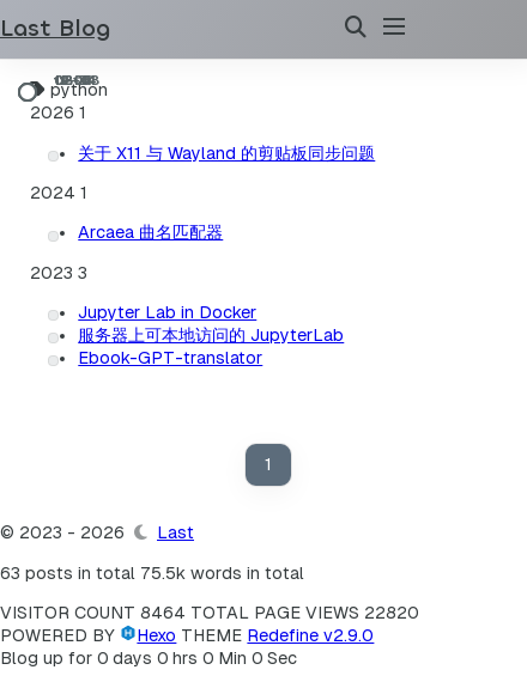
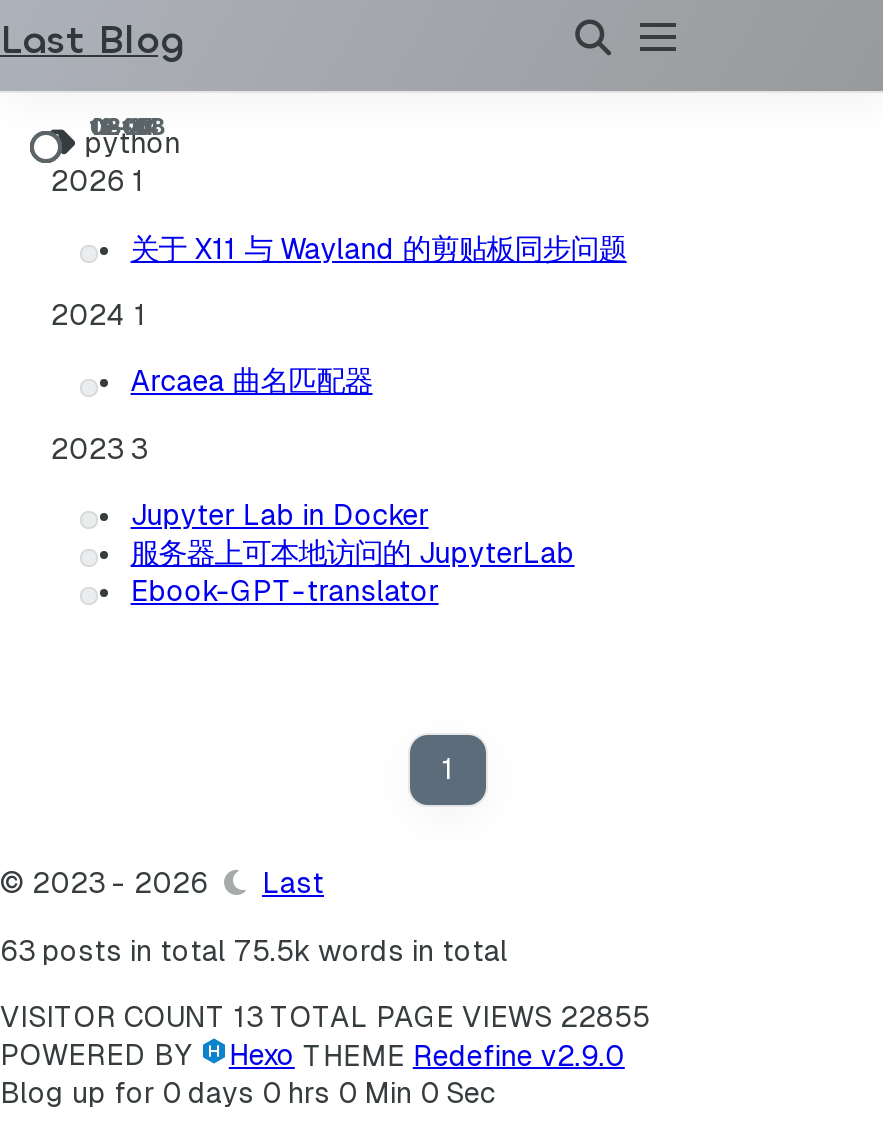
- VISITOR COUNT 8464 TOTAL PAGE VIEWS 22820
+ VISITOR COUNT 13 TOTAL PAGE VIEWS 22855
